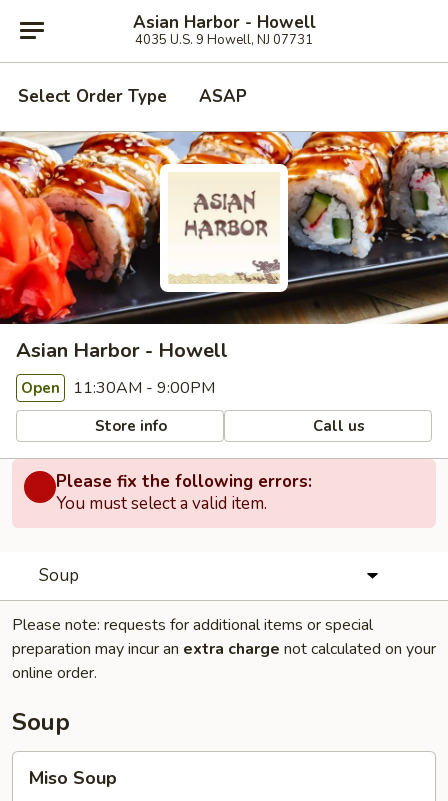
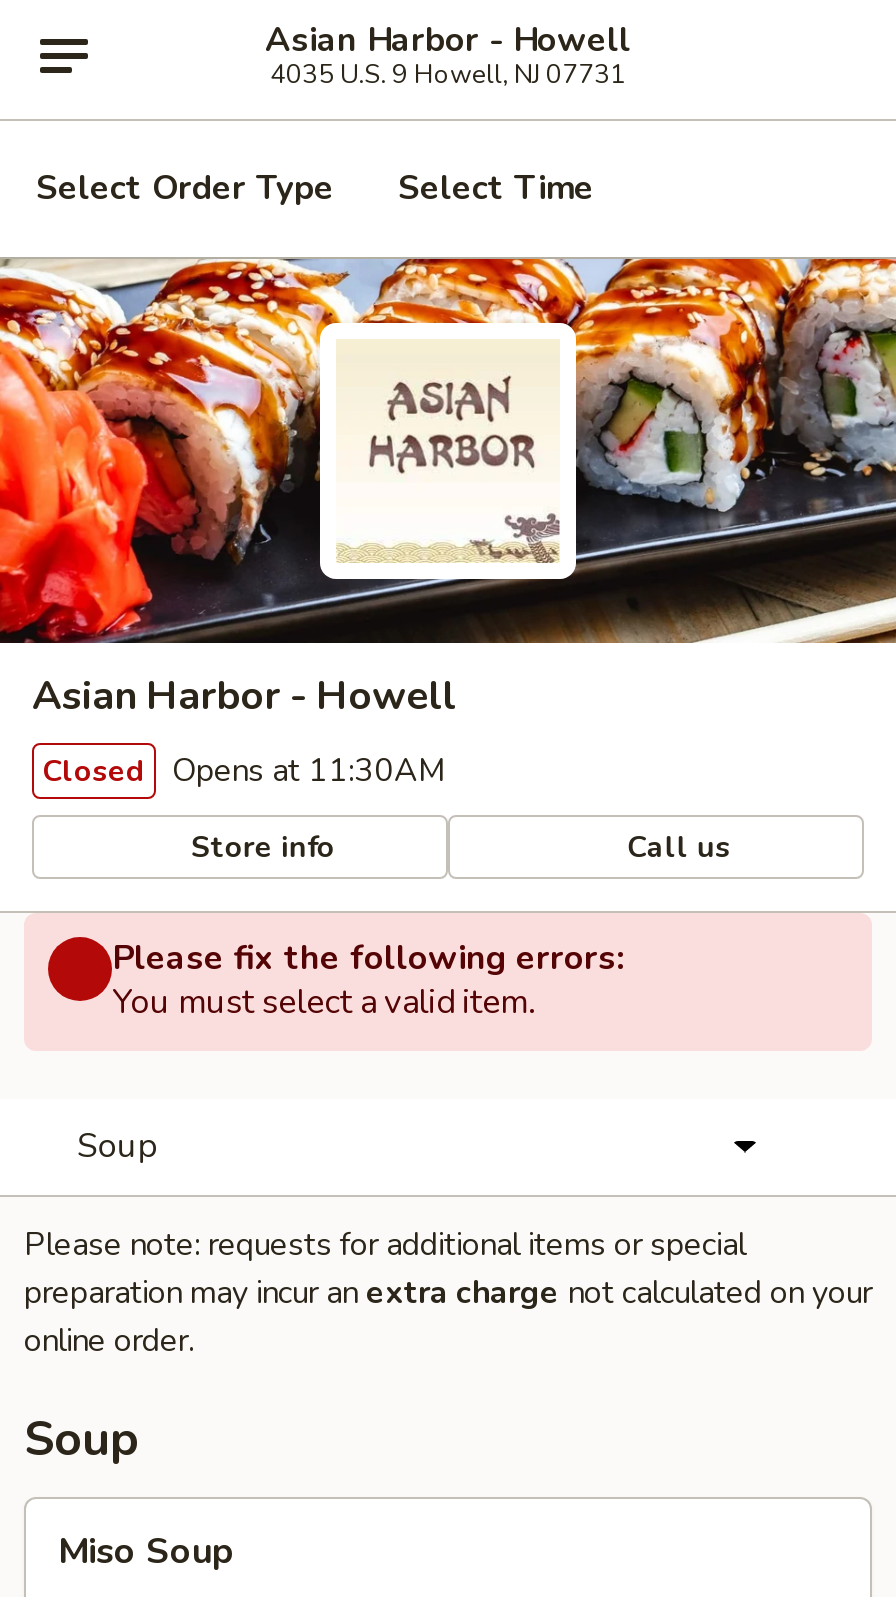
- ASAP
+ Select Time

- Open 11:30AM - 9:00PM
+ Closed Opens at 11:30AM
